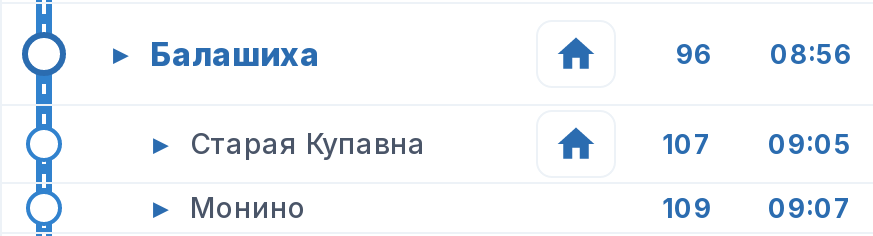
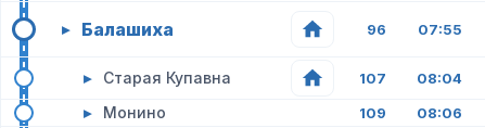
- 96 08:56
+ 96 07:55

- 107 09:05
+ 107 08:04

- 109 09:07
+ 109 08:06
